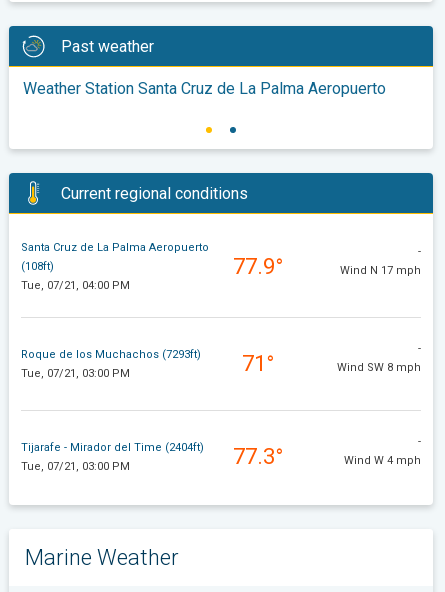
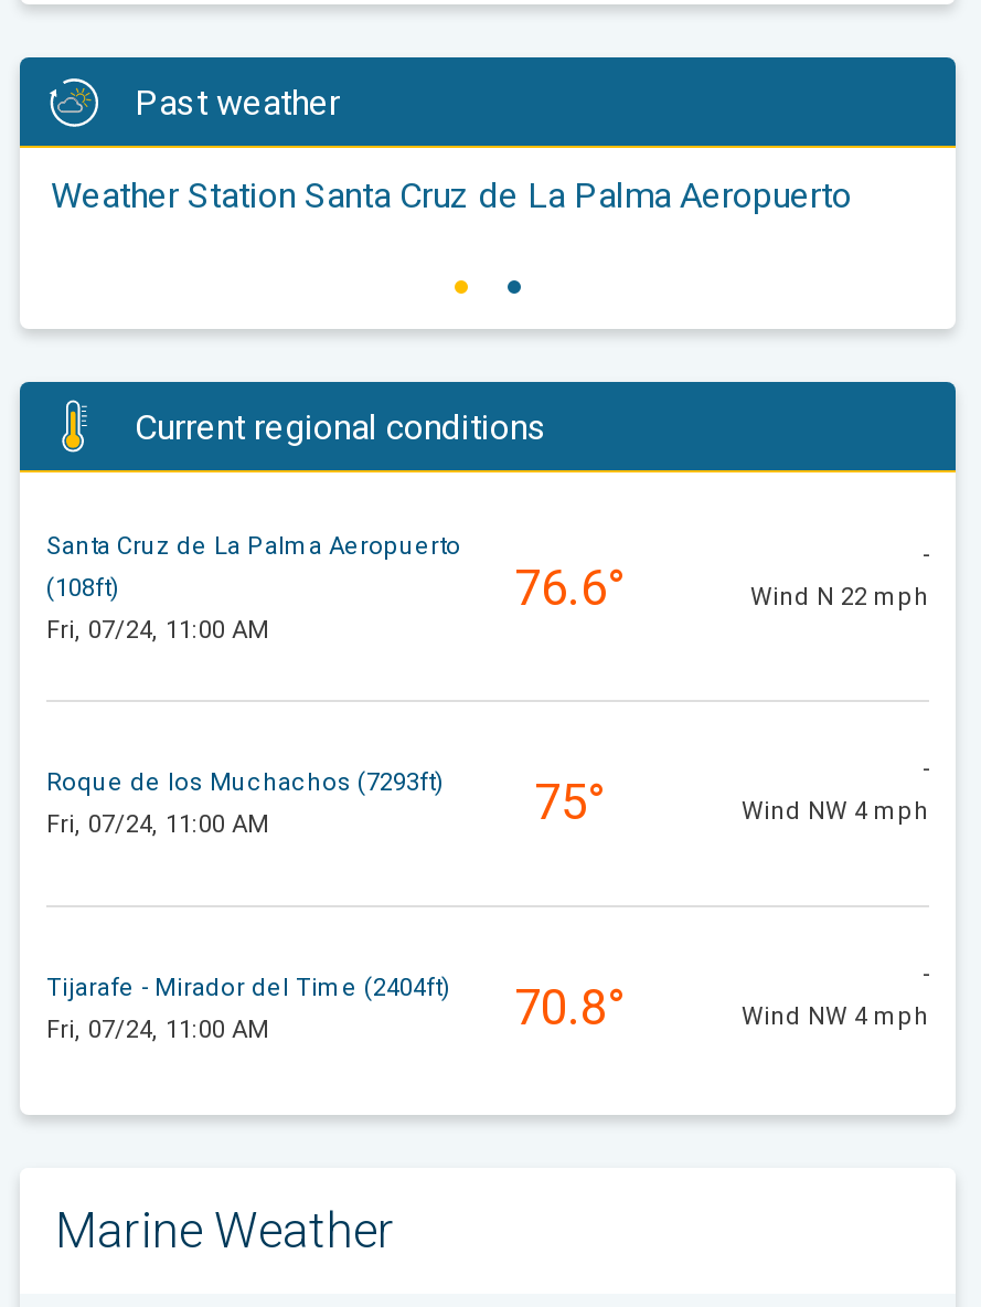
- 77.9°
+ 76.6°

- Wind N 17 mph
+ Wind N 22 mph

- Tue, 07/21, 04:00 PM
+ Fri, 07/24, 11:00 AM

- Tue, 07/21, 03:00 PM
- 71°
+ Fri, 07/24, 11:00 AM
+ 75°

- Wind SW 8 mph
+ Wind NW 4 mph

- Tue, 07/21, 03:00 PM
- 77.3°
+ Fri, 07/24, 11:00 AM
+ 70.8°

- Wind W 4 mph
+ Wind NW 4 mph
